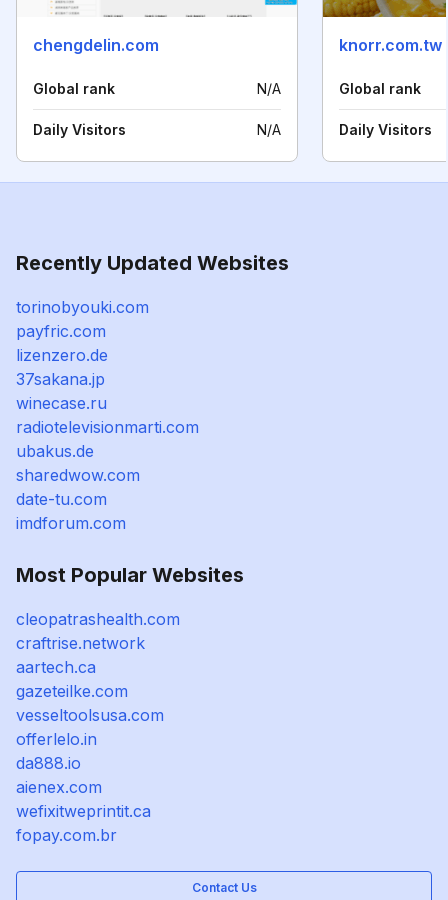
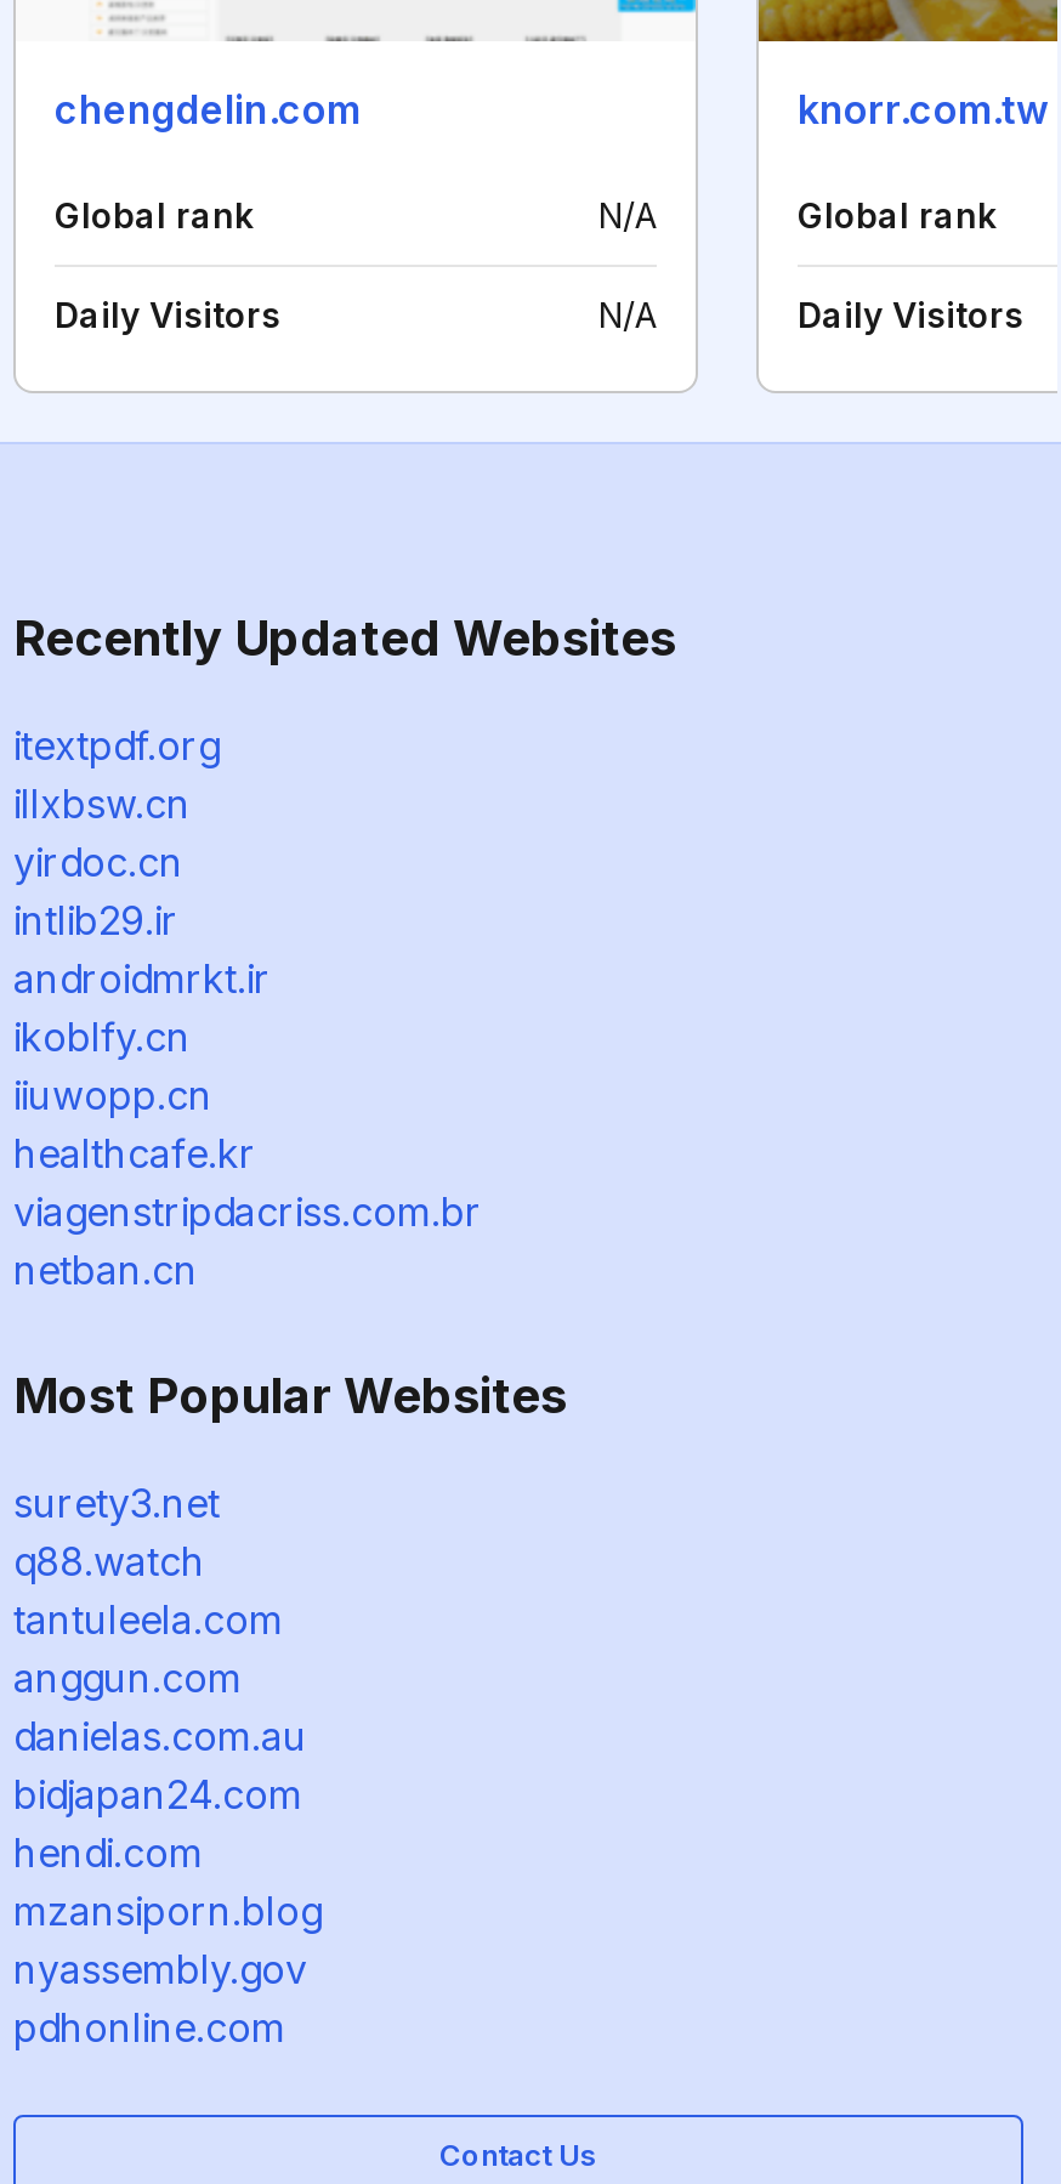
- torinobyouki.com
- payfric.com
- lizenzero.de
- 37sakana.jp
- winecase.ru
- radiotelevisionmarti.com
- ubakus.de
- sharedwow.com
- date-tu.com
- imdforum.com
+ itextpdf.org
+ illxbsw.cn
+ yirdoc.cn
+ intlib29.ir
+ androidmrkt.ir
+ ikoblfy.cn
+ iiuwopp.cn
+ healthcafe.kr
+ viagenstripdacriss.com.br
+ netban.cn

- cleopatrashealth.com
- craftrise.network
- aartech.ca
- gazeteilke.com
- vesseltoolsusa.com
- offerlelo.in
- da888.io
- aienex.com
- wefixitweprintit.ca
- fopay.com.br
+ surety3.net
+ q88.watch
+ tantuleela.com
+ anggun.com
+ danielas.com.au
+ bidjapan24.com
+ hendi.com
+ mzansiporn.blog
+ nyassembly.gov
+ pdhonline.com
